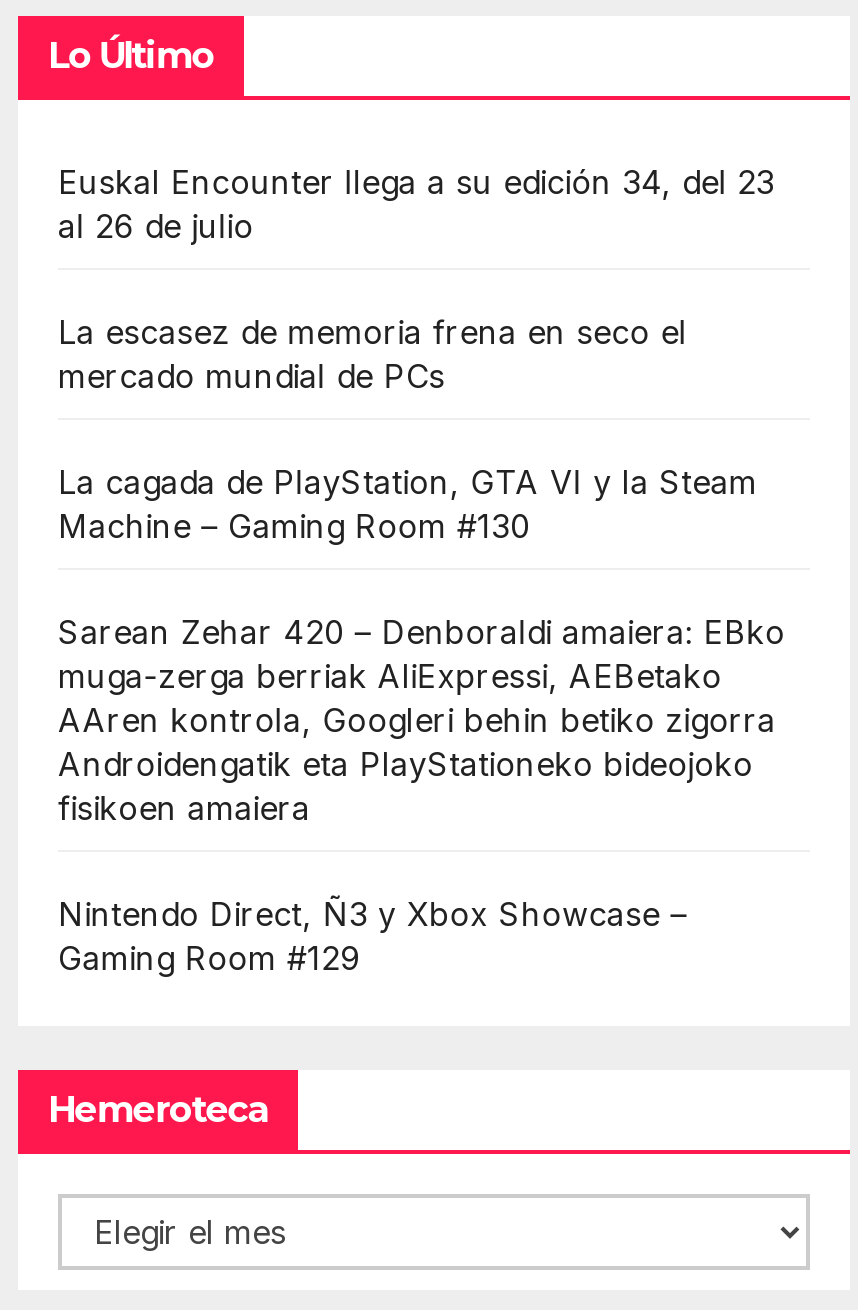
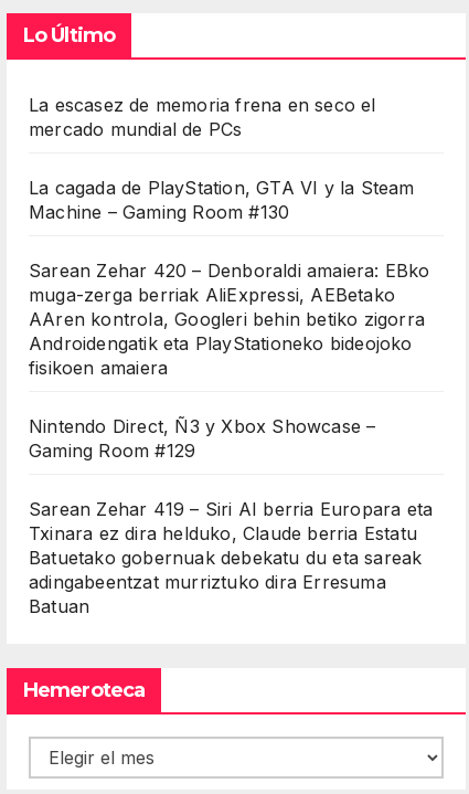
- Euskal Encounter llega a su edición 34, del 23
- al 26 de julio

moved up: La escasez de memoria frena en seco el | mercado mundial de PCs | La cagada de PlayStation, GTA VI y la Steam | ... | Nintendo Direct, Ñ3 y Xbox Showcase – | Gaming Room #129

+ Sarean Zehar 419 – Siri AI berria Europara eta
+ Txinara ez dira helduko, Claude berria Estatu
+ Batuetako gobernuak debekatu du eta sareak
+ adingabeentzat murriztuko dira Erresuma
+ Batuan
